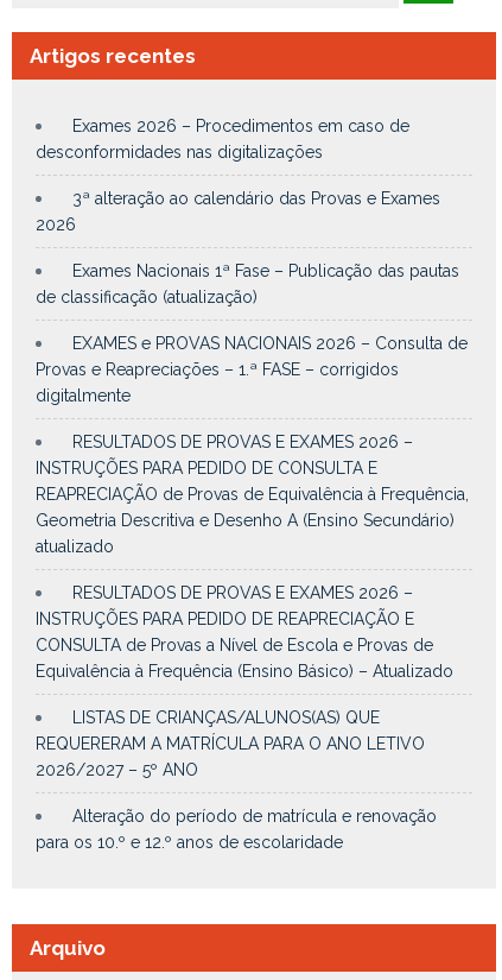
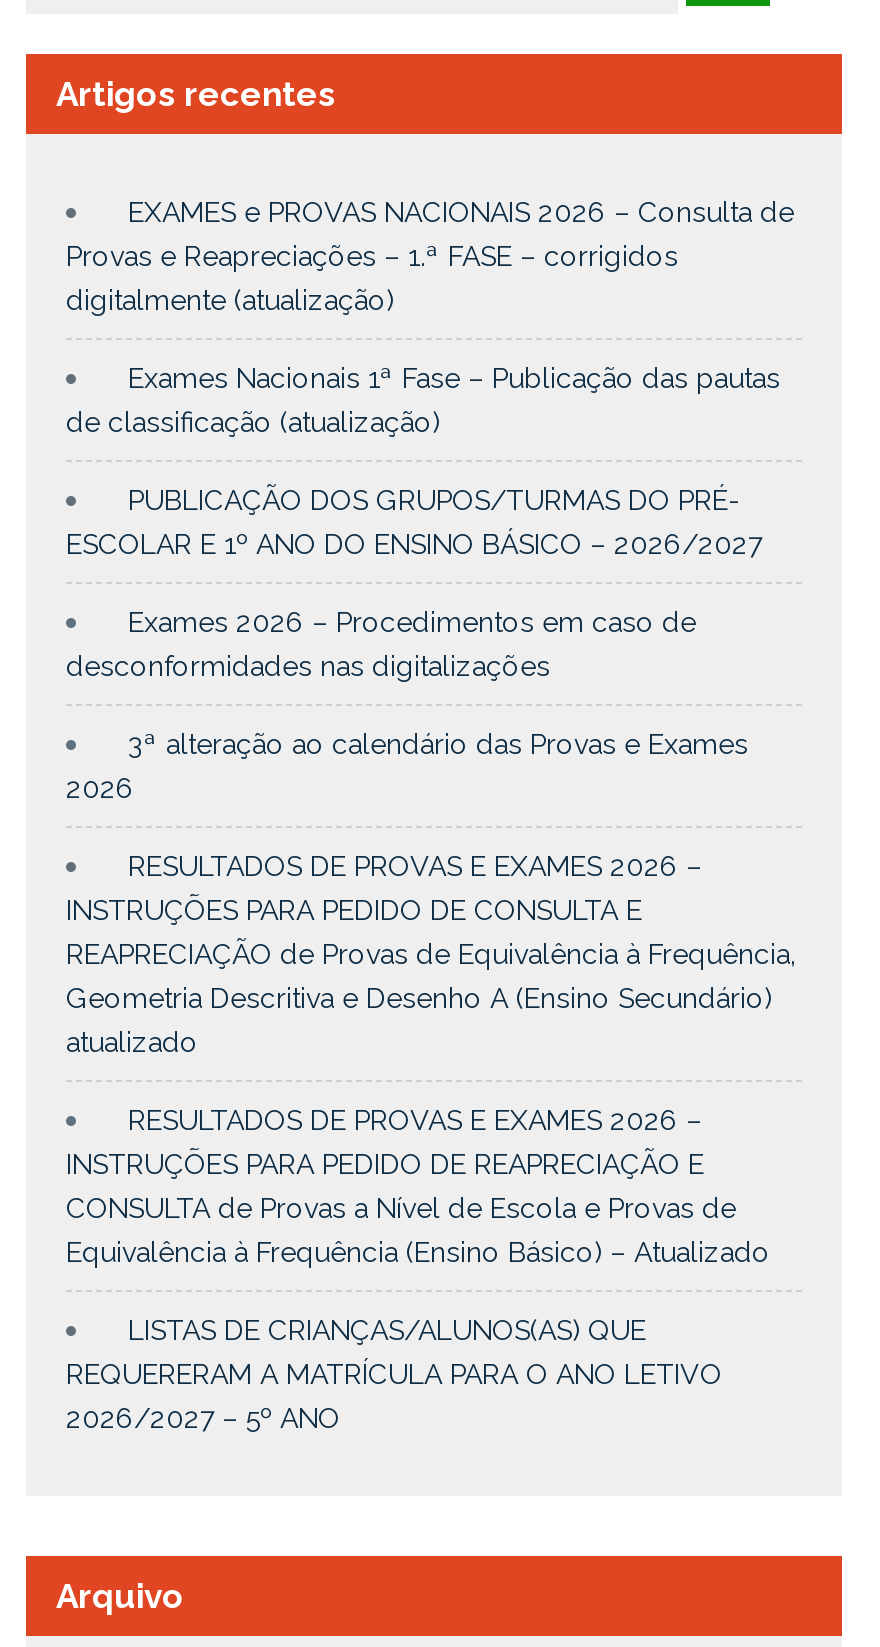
+ digitalmente (atualização)
+ PUBLICAÇÃO DOS GRUPOS/TURMAS DO PRÉ-
+ ESCOLAR E 1º ANO DO ENSINO BÁSICO – 2026/2027

moved down: Exames 2026 – Procedimentos em caso de | desconformidades nas digitalizações | 3ª alteração ao calendário das Provas e Exames | 2026

moved up: Exames Nacionais 1ª Fase – Publicação das pautas | de classificação (atualização) | EXAMES e PROVAS NACIONAIS 2026 – Consulta de | Provas e Reapreciações – 1.ª FASE – corrigidos

- digitalmente

moved down: RESULTADOS DE PROVAS E EXAMES 2026 – | INSTRUÇÕES PARA PEDIDO DE CONSULTA E | REAPRECIAÇÃO de Provas de Equivalência à Frequência, | ... | REQUERERAM A MATRÍCULA PARA O ANO LETIVO | 2026/2027 – 5º ANO

- Alteração do período de matrícula e renovação
- para os 10.º e 12.º anos de escolaridade
